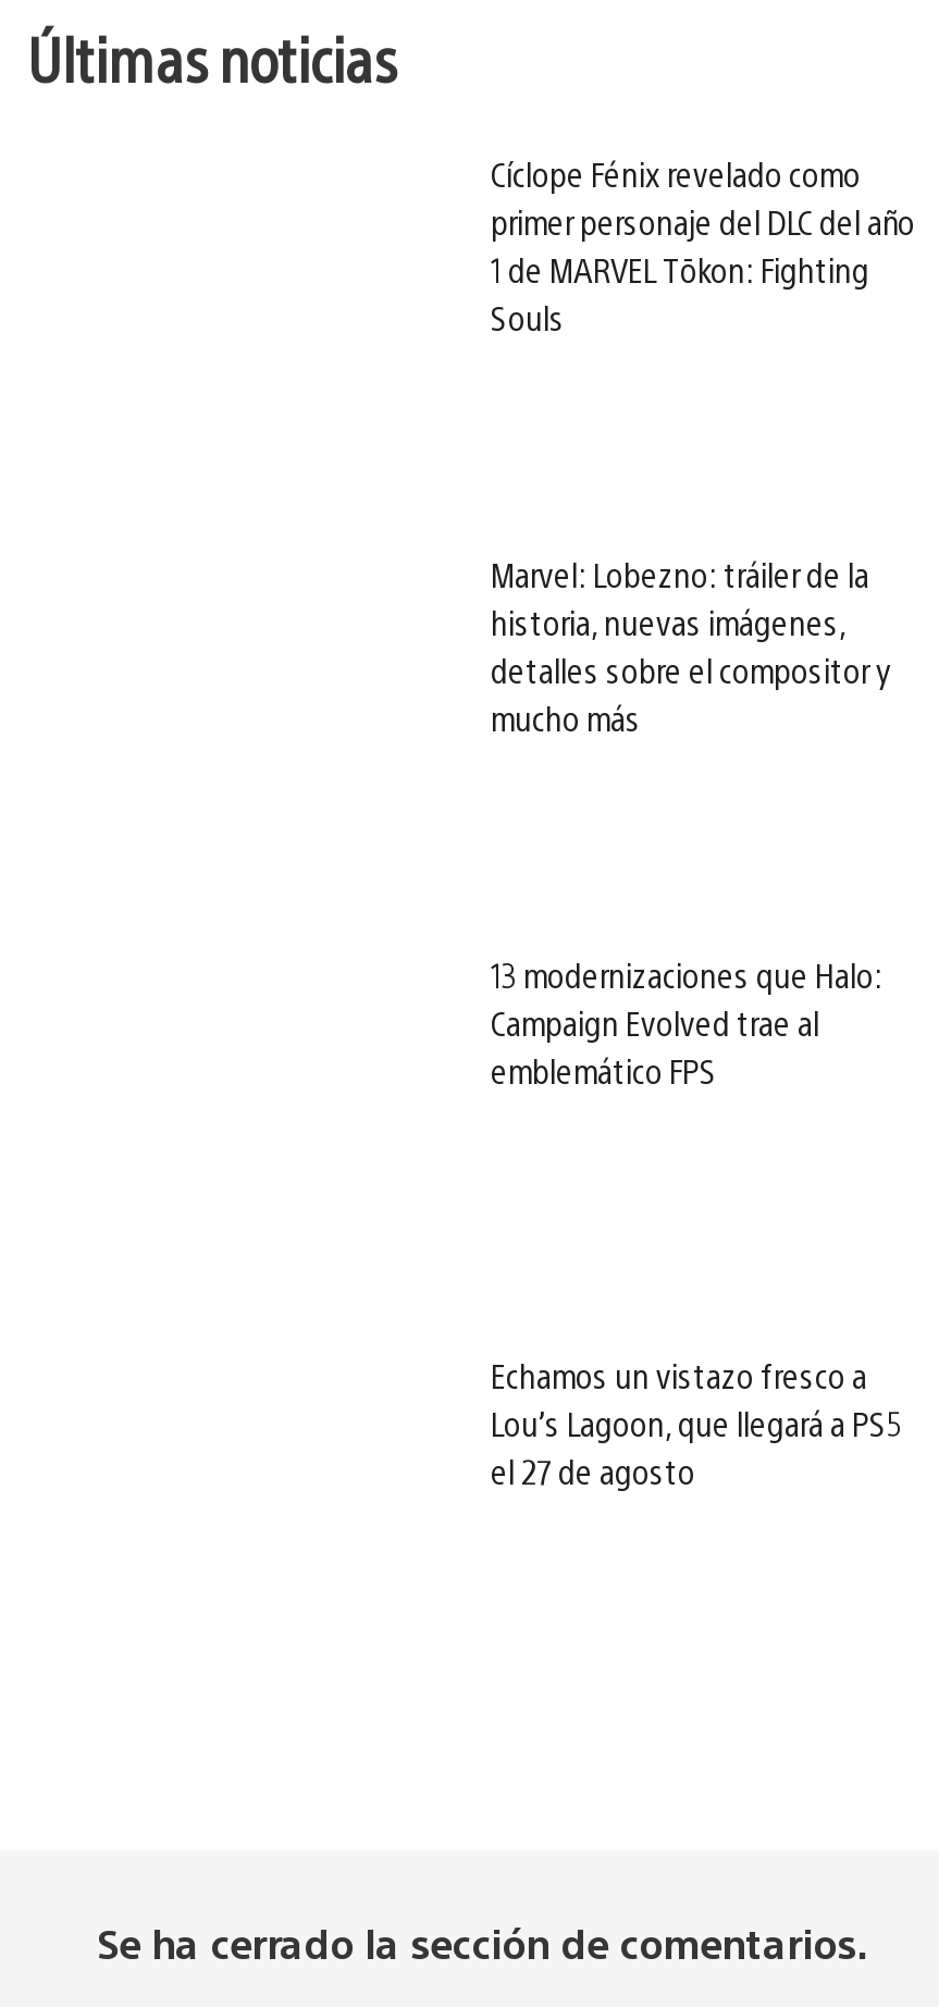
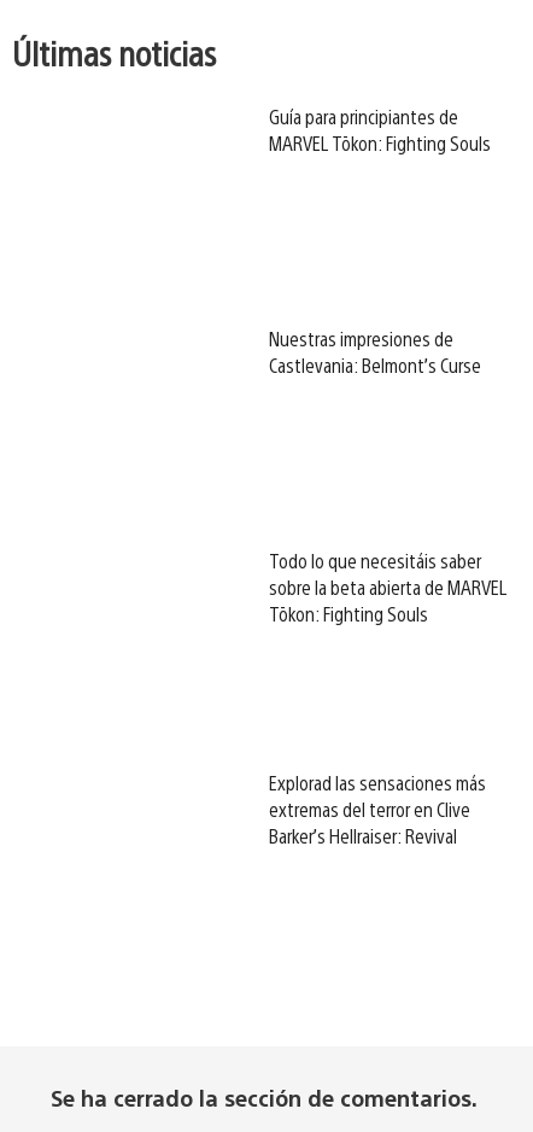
- Cíclope Fénix revelado como
- primer personaje del DLC del año
- 1 de MARVEL Tōkon: Fighting
- Souls
+ Guía para principiantes de
+ MARVEL Tōkon: Fighting Souls

- Marvel: Lobezno: tráiler de la
- historia, nuevas imágenes,
- detalles sobre el compositor y
- mucho más
+ Nuestras impresiones de
+ Castlevania: Belmont’s Curse

- 13 modernizaciones que Halo:
- Campaign Evolved trae al
- emblemático FPS
+ Todo lo que necesitáis saber
+ sobre la beta abierta de MARVEL
+ Tōkon: Fighting Souls

- Echamos un vistazo fresco a
- Lou’s Lagoon, que llegará a PS5
- el 27 de agosto
+ Explorad las sensaciones más
+ extremas del terror en Clive
+ Barker’s Hellraiser: Revival
